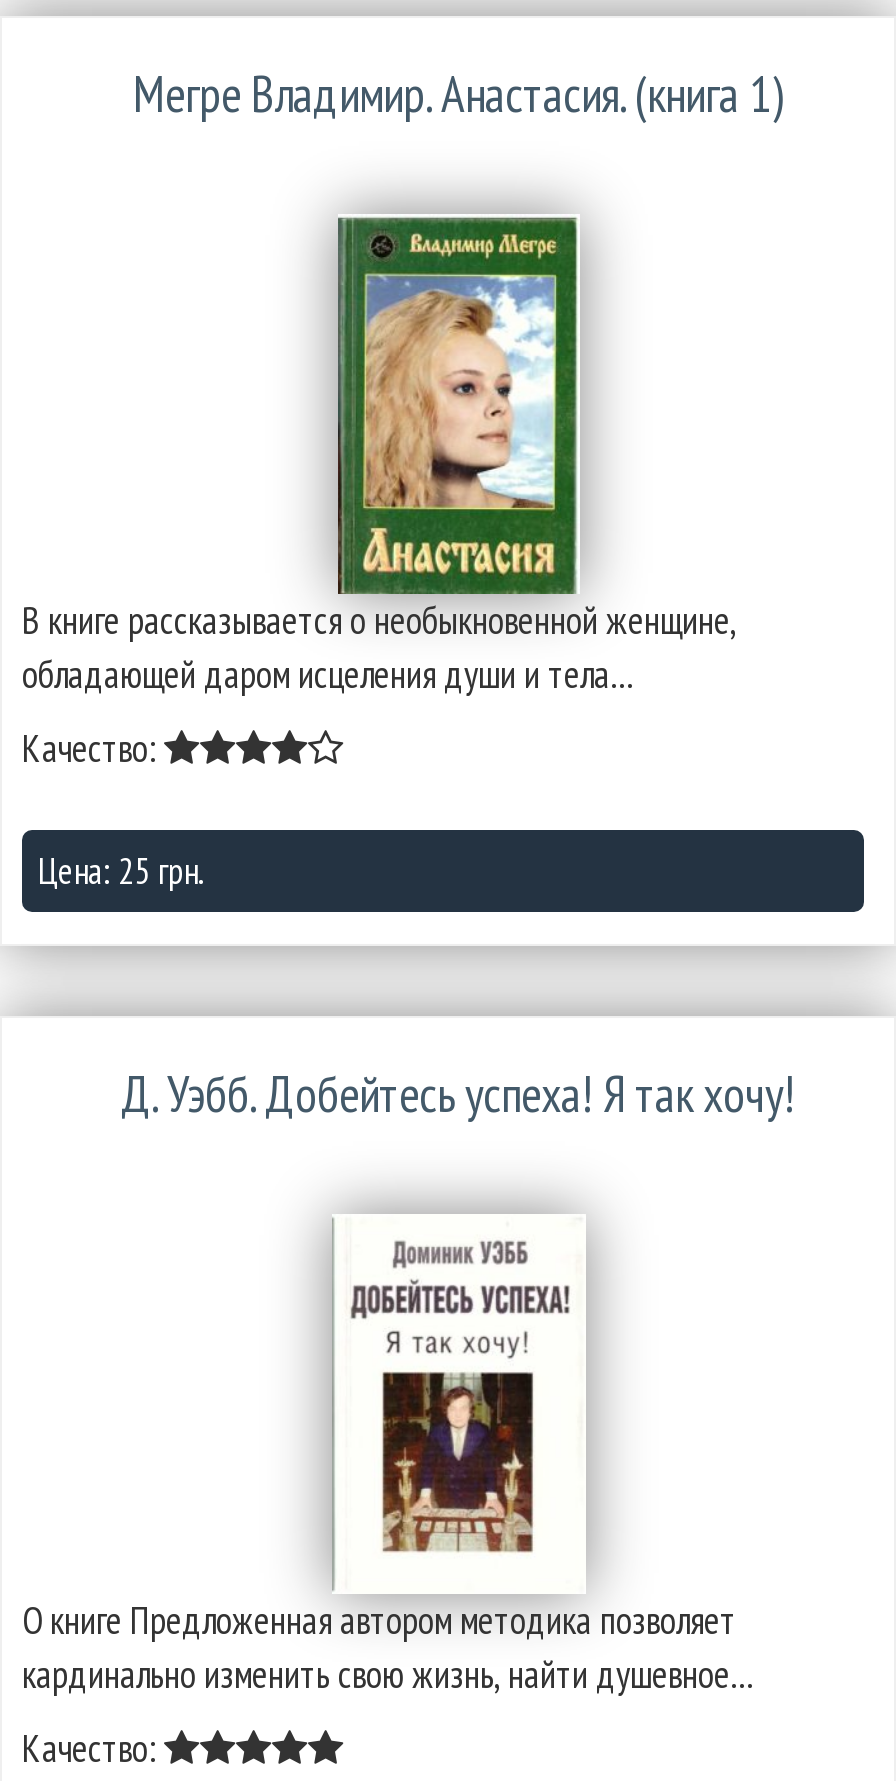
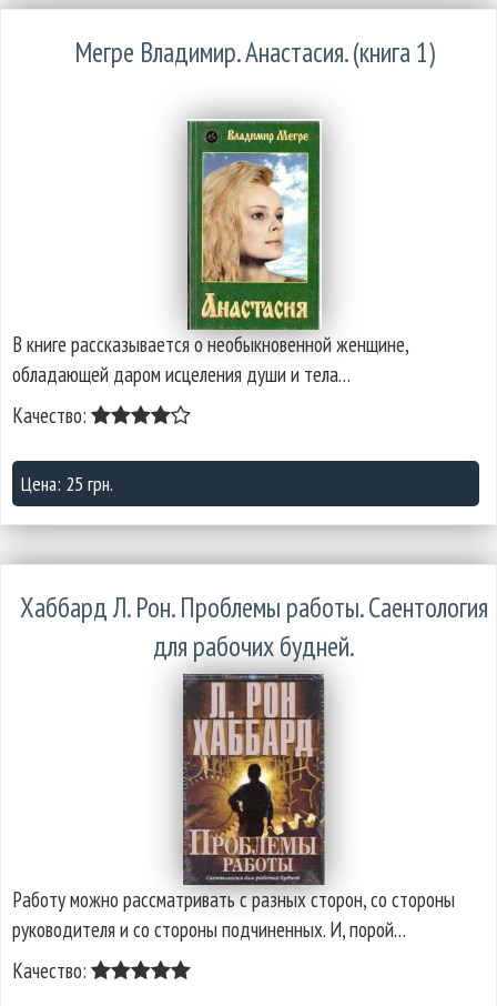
- Д. Уэбб. Добейтесь успеха! Я так хочу!
+ Хаббард Л. Рон. Проблемы работы. Саентология
+ для рабочих будней.

- [image]
- О книге Предложенная автором методика позволяет
- кардинально изменить свою жизнь, найти душевное…
+ [image]
+ Работу можно рассматривать с разных сторон, со стороны
+ руководителя и со стороны подчиненных. И, порой…
